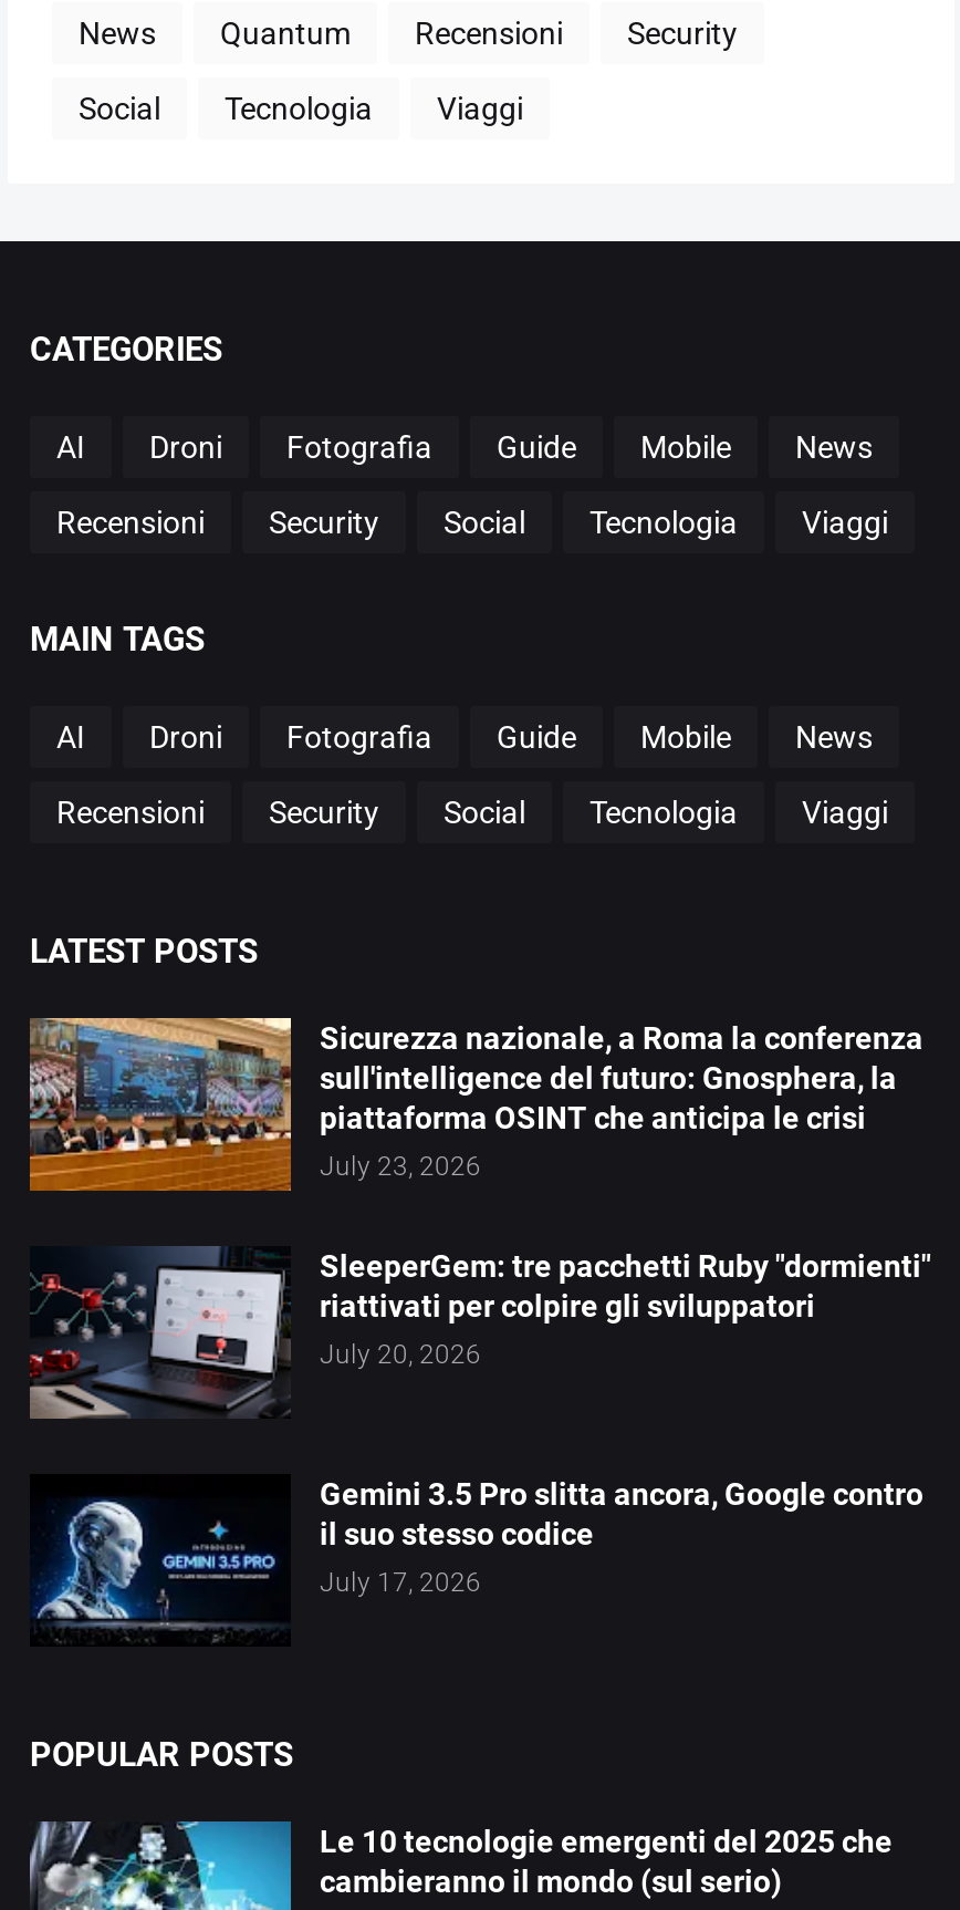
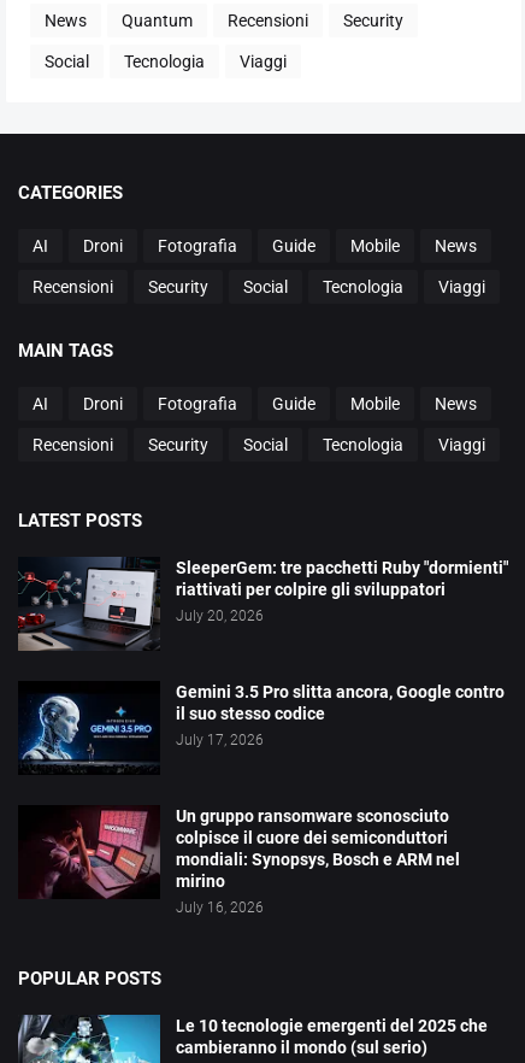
- [image]
- Sicurezza nazionale, a Roma la conferenza
- sull'intelligence del futuro: Gnosphera, la
- piattaforma OSINT che anticipa le crisi
- July 23, 2026

moved up: [image] | SleeperGem: tre pacchetti Ruby "dormienti" | riattivati per colpire gli sviluppatori | July 20, 2026 | Gemini 3.5 Pro slitta ancora, Google contro | il suo stesso codice | July 17, 2026

+ [image]
+ Un gruppo ransomware sconosciuto
+ colpisce il cuore dei semiconduttori
+ mondiali: Synopsys, Bosch e ARM nel
+ mirino
+ July 16, 2026
